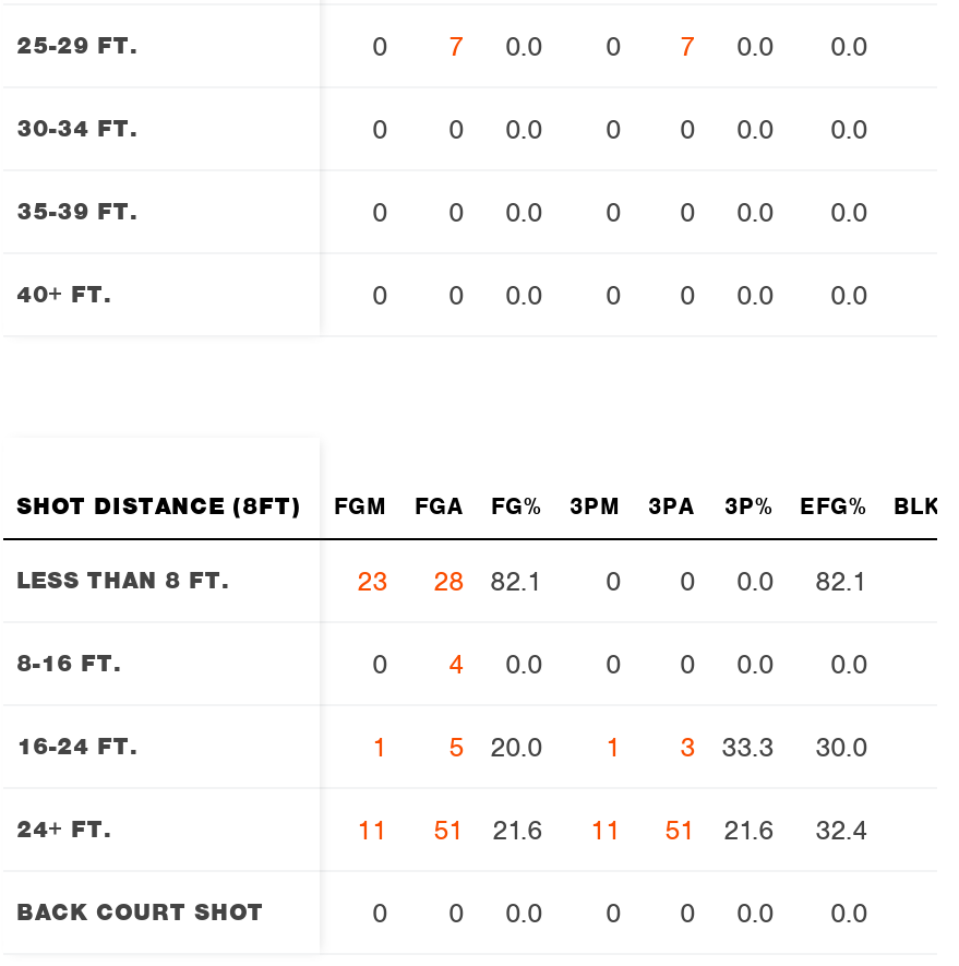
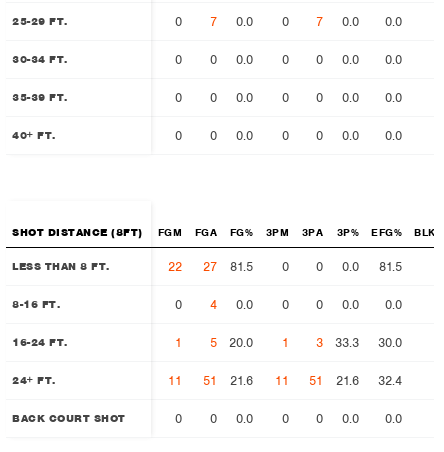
- 23
+ 22

- 28
+ 27

- 82.1
+ 81.5

- 82.1
+ 81.5
